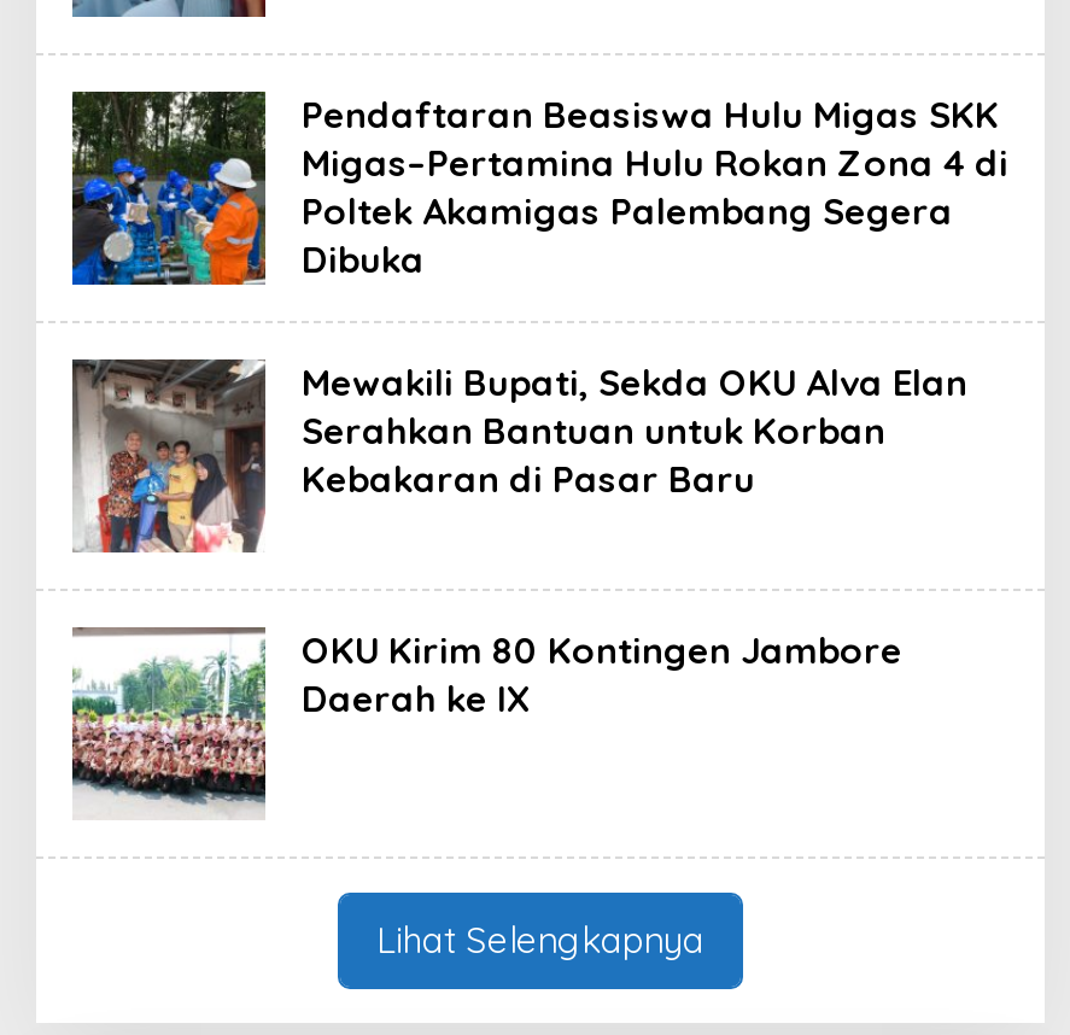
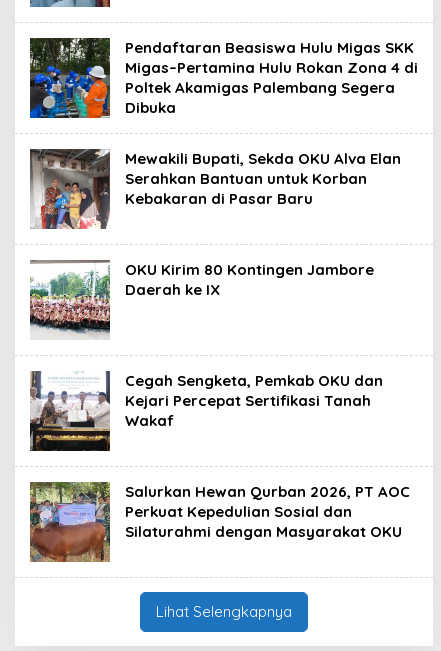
+ [image]
+ Cegah Sengketa, Pemkab OKU dan
+ Kejari Percepat Sertifikasi Tanah
+ Wakaf

+ [image]
+ Salurkan Hewan Qurban 2026, PT AOC
+ Perkuat Kepedulian Sosial dan
+ Silaturahmi dengan Masyarakat OKU
